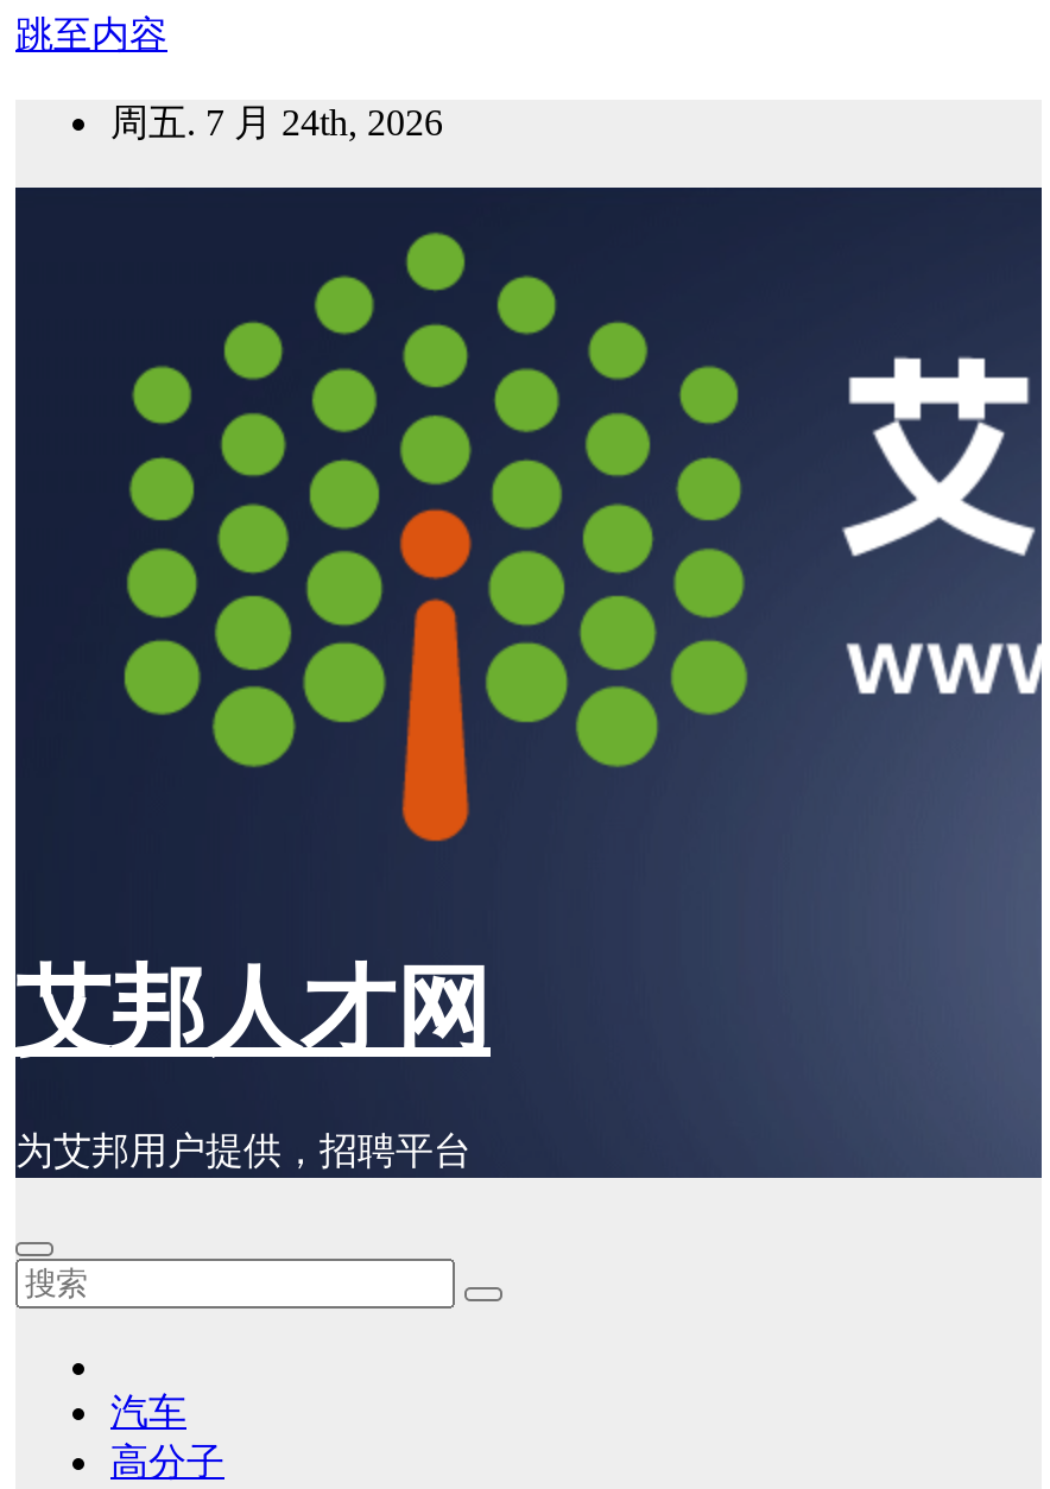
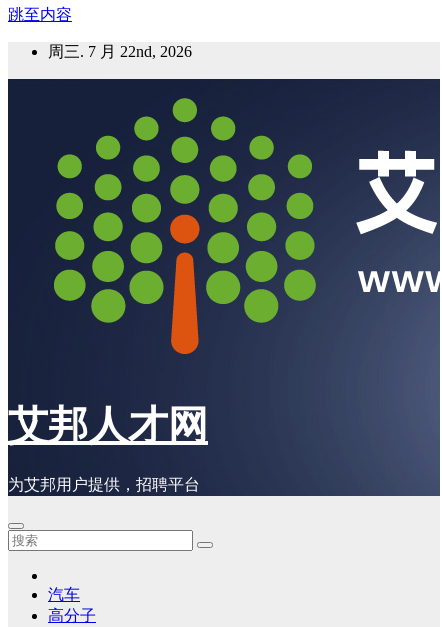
- 周五. 7 月 24th, 2026
+ 周三. 7 月 22nd, 2026
